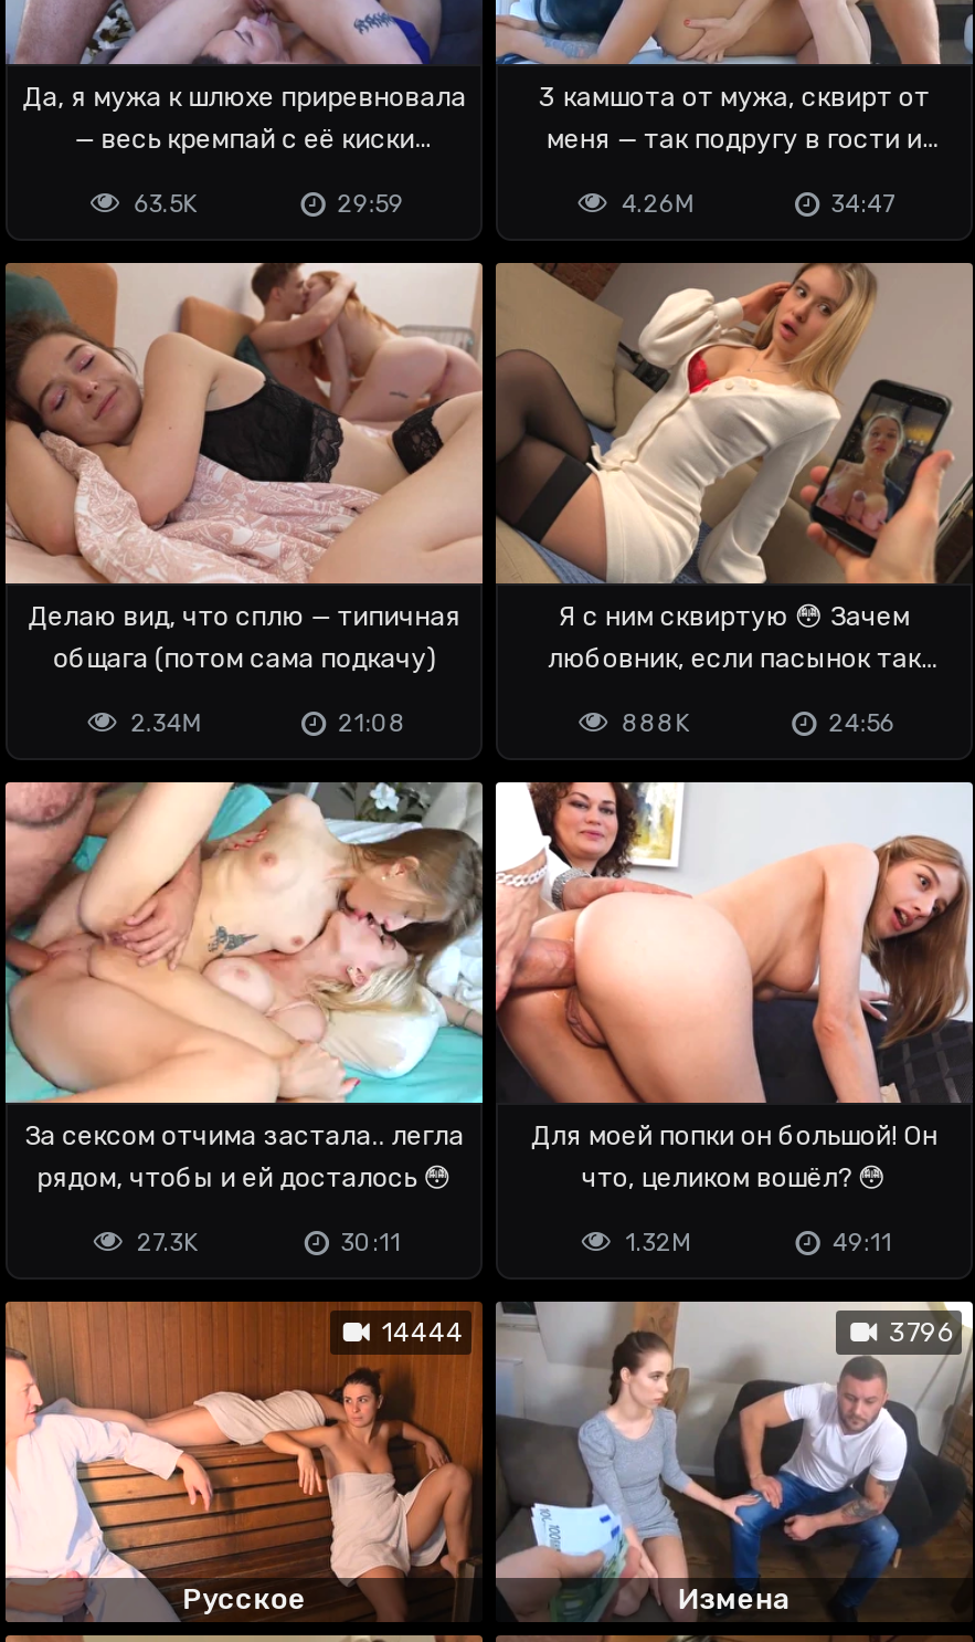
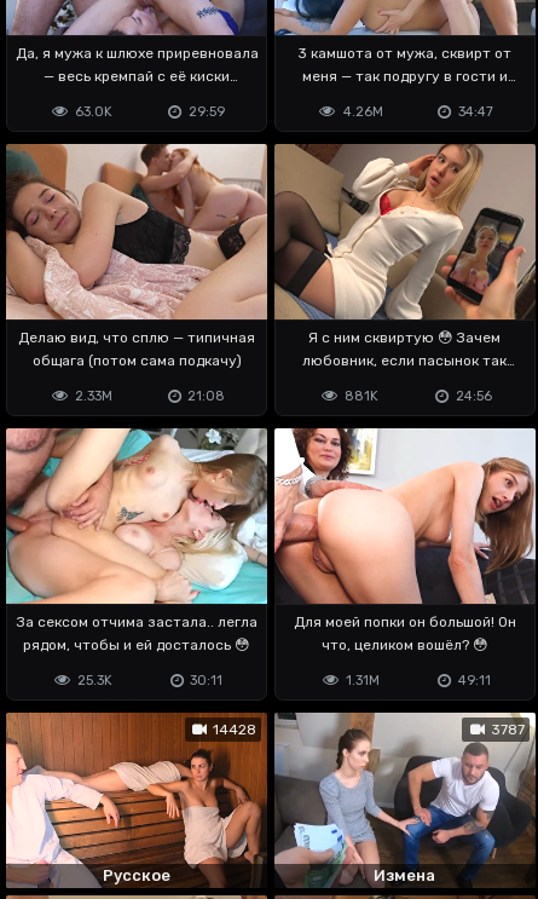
- 63.5K
+ 63.0K

- 2.34M
+ 2.33M

- 888K
+ 881K

- 27.3K
+ 25.3K

- 1.32M
+ 1.31M

- 14444
+ 14428

- 3796
+ 3787
